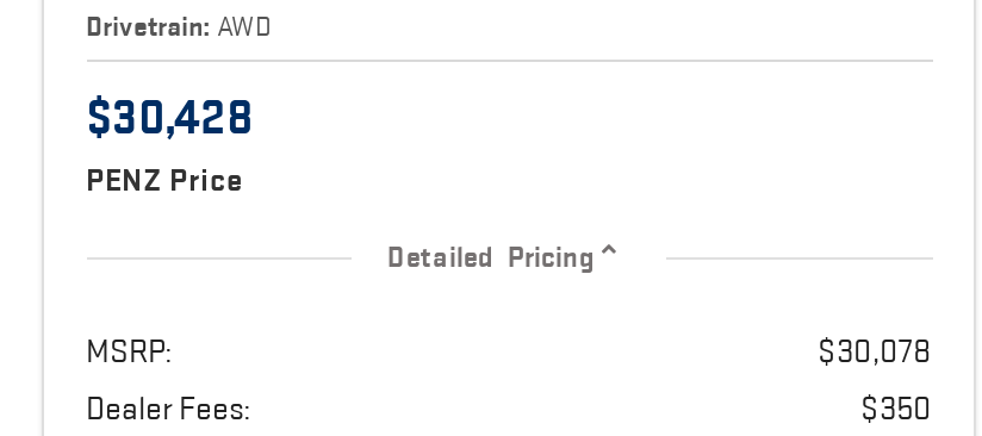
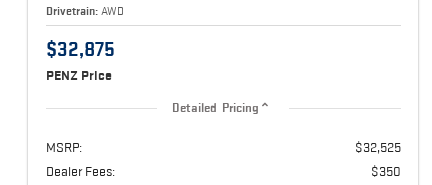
- $30,428
+ $32,875

- $30,078
+ $32,525
